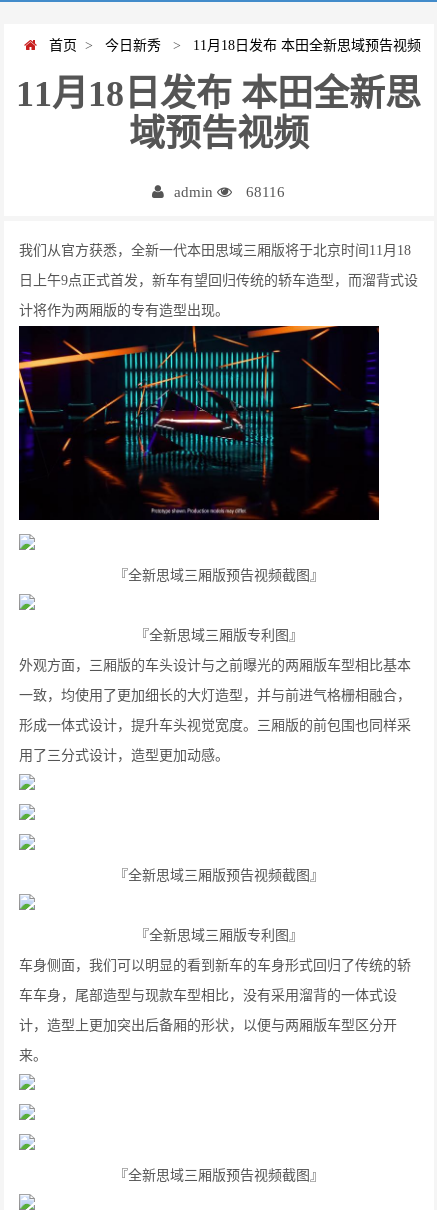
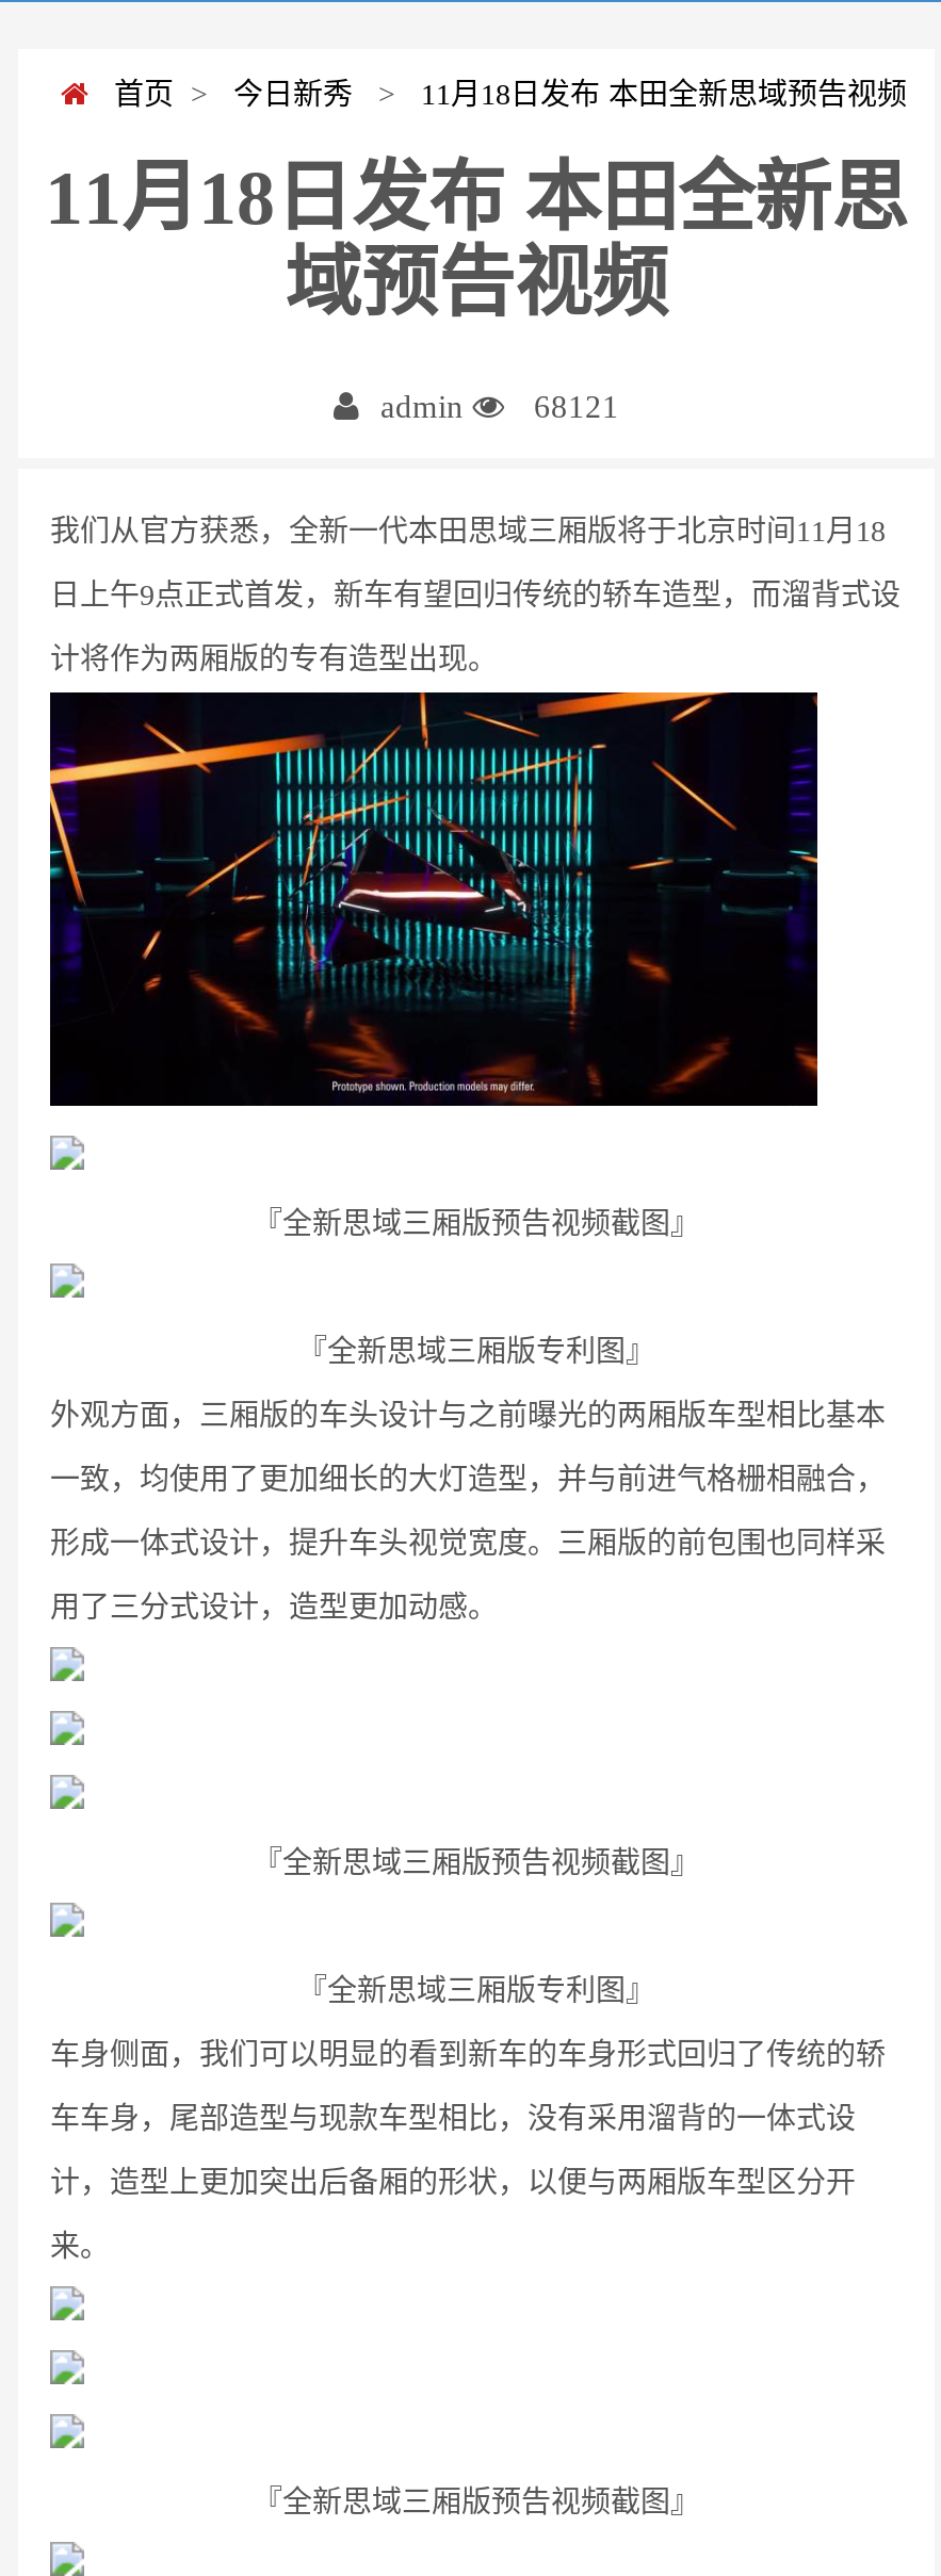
- admin 68116
+ admin 68121
